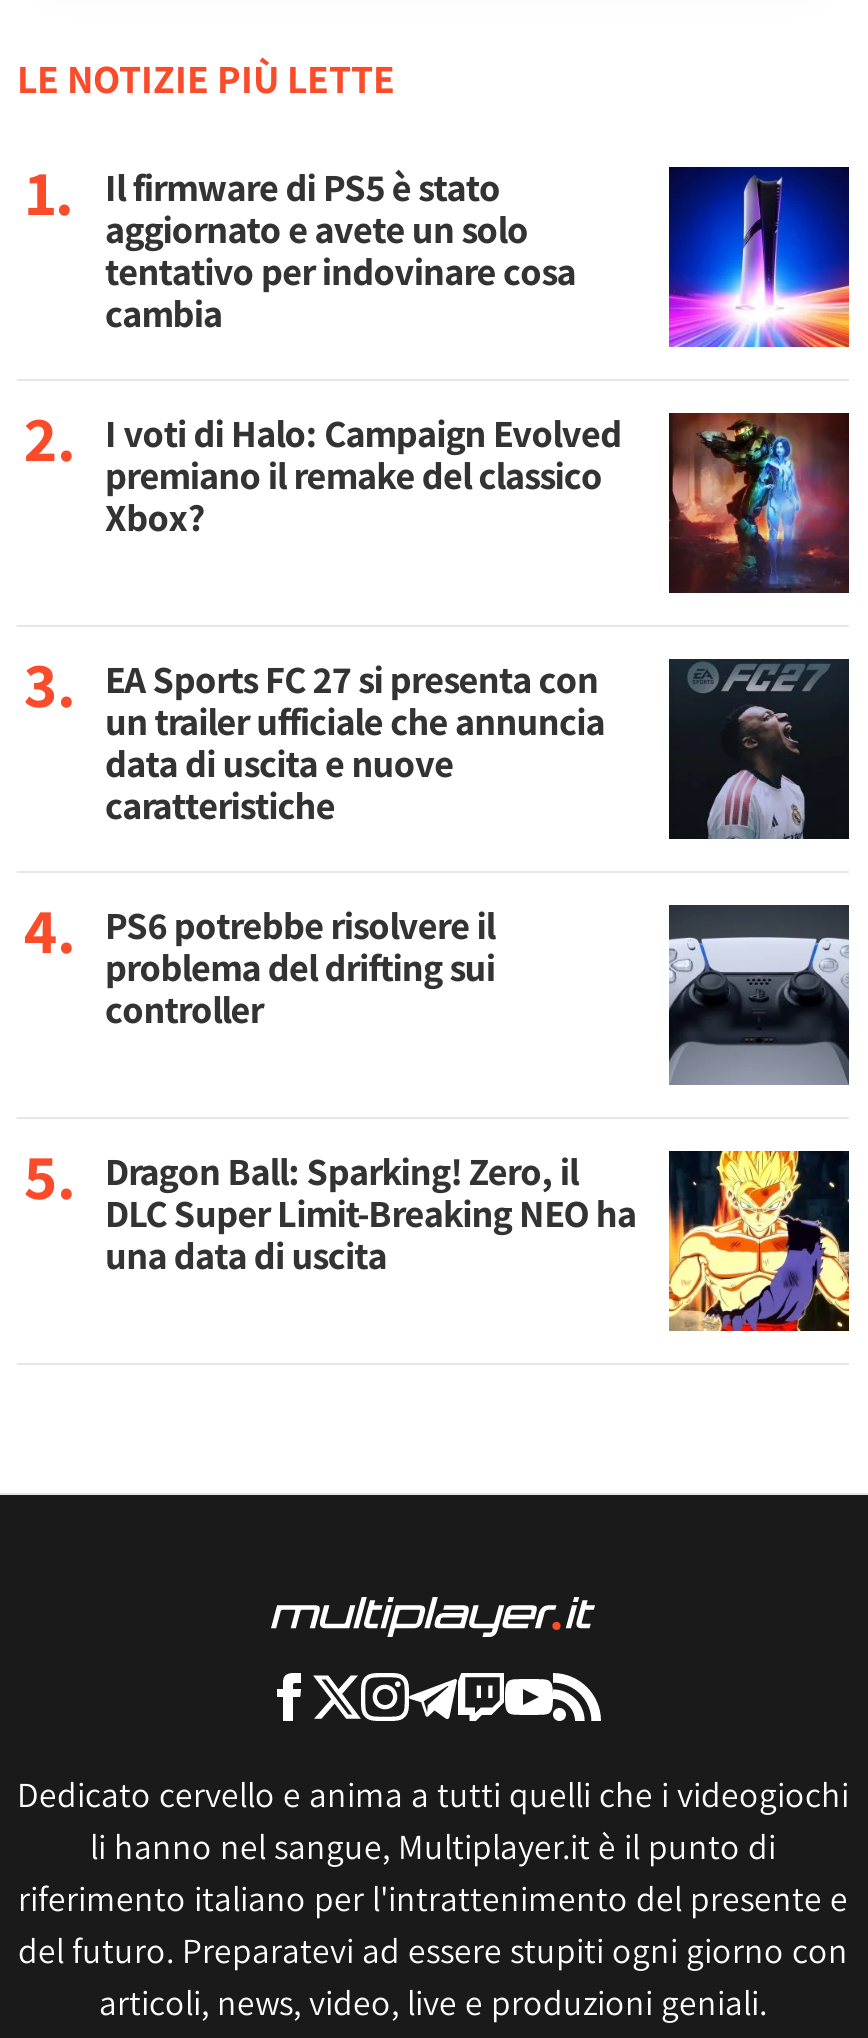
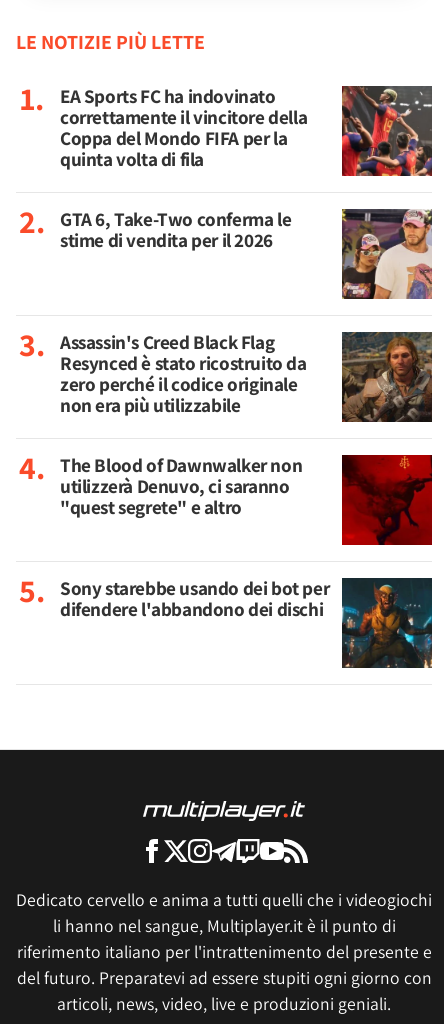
- Il firmware di PS5 è stato
- aggiornato e avete un solo
- tentativo per indovinare cosa
- cambia
+ EA Sports FC ha indovinato
+ correttamente il vincitore della
+ Coppa del Mondo FIFA per la
+ quinta volta di fila

- [image]
+ [image]

- I voti di Halo: Campaign Evolved
- premiano il remake del classico
- Xbox?
+ GTA 6, Take-Two conferma le
+ stime di vendita per il 2026

- [image]
+ [image]

- [image]
- EA Sports FC 27 si presenta con
- un trailer ufficiale che annuncia
- data di uscita e nuove
- caratteristiche
+ [image]
+ Assassin's Creed Black Flag
+ Resynced è stato ricostruito da
+ zero perché il codice originale
+ non era più utilizzabile

- PS6 potrebbe risolvere il
- problema del drifting sui
- controller
+ The Blood of Dawnwalker non
+ utilizzerà Denuvo, ci saranno
+ "quest segrete" e altro

- [image]
+ [image]

- [image]
- Dragon Ball: Sparking! Zero, il
- DLC Super Limit-Breaking NEO ha
- una data di uscita
+ [image]
+ Sony starebbe usando dei bot per
+ difendere l'abbandono dei dischi
